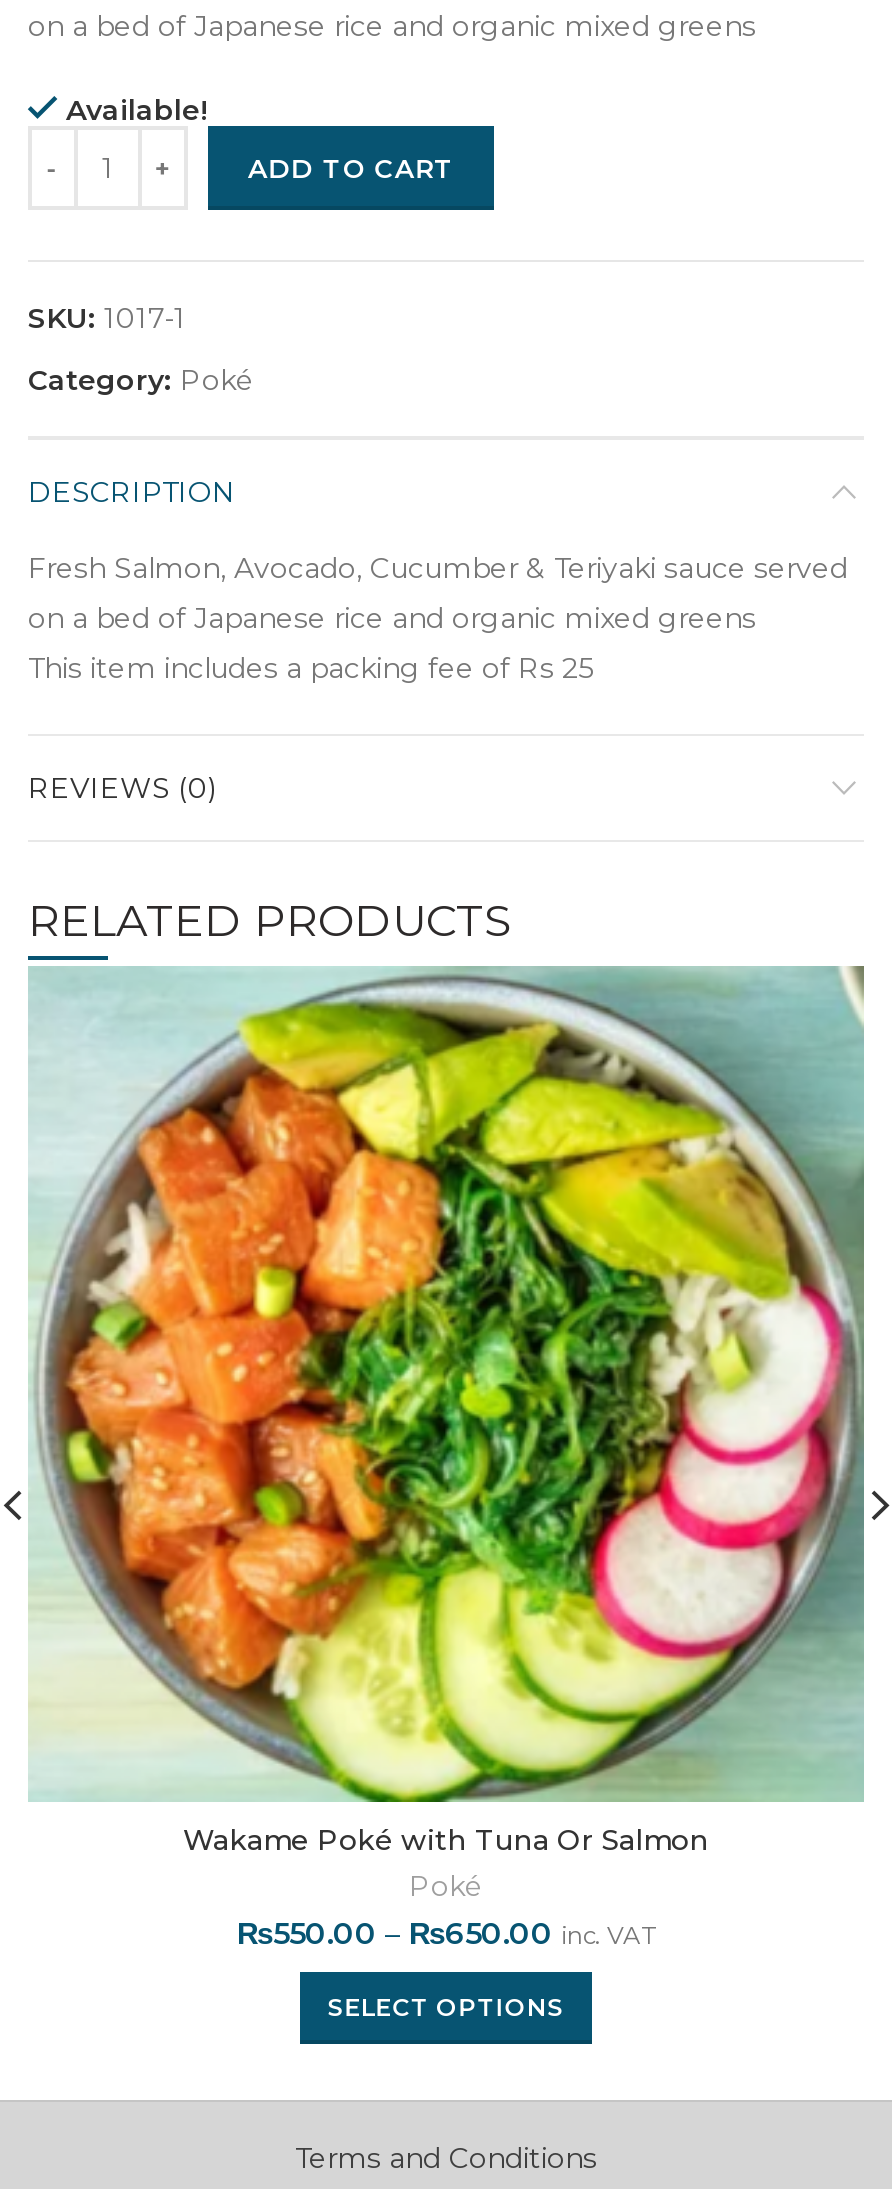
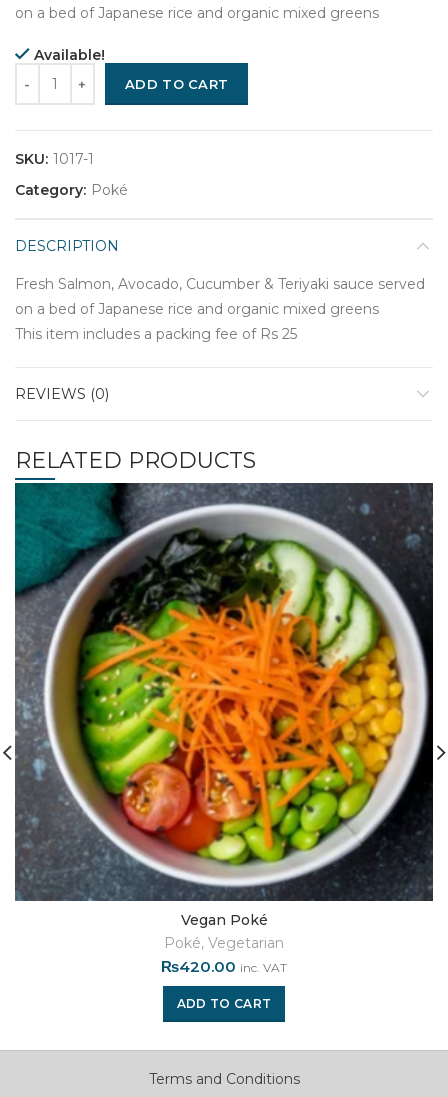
- [image]
- Wakame Poké with Tuna Or Salmon
- Poké
- ₨550.00 – ₨650.00 inc. VAT
+ [image]
+ Vegan Poké
+ Poké, Vegetarian
+ ₨420.00 inc. VAT

- SELECT OPTIONS
+ ADD TO CART
